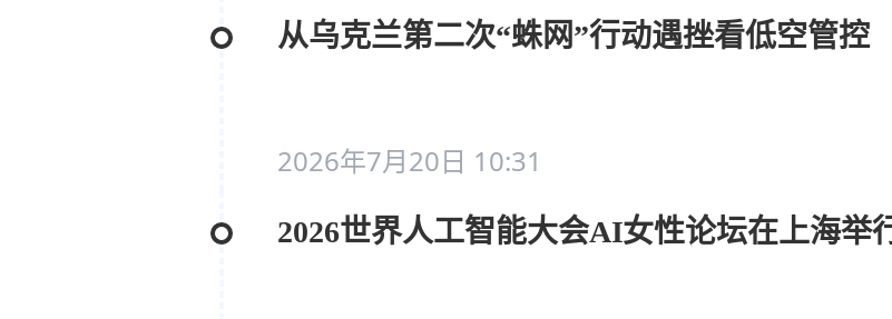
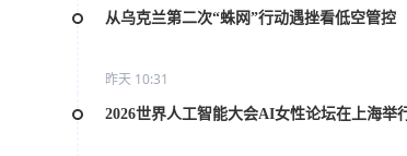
- 2026年7月20日 10:31
+ 昨天 10:31
